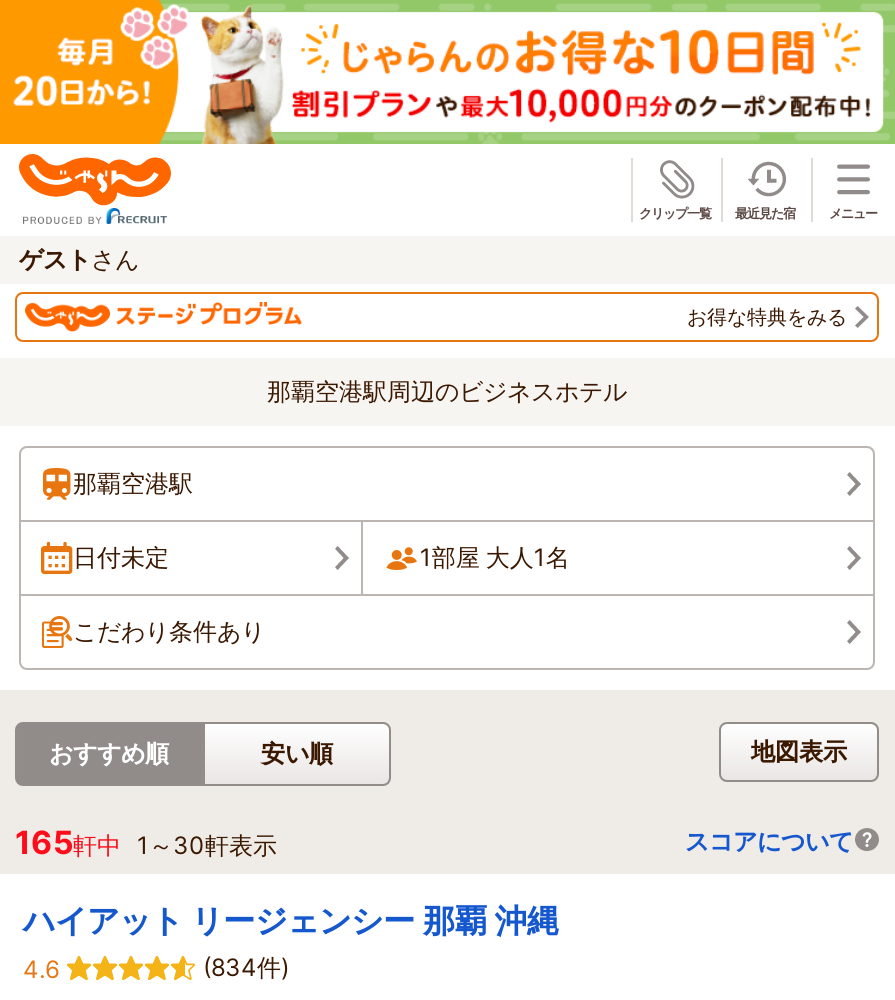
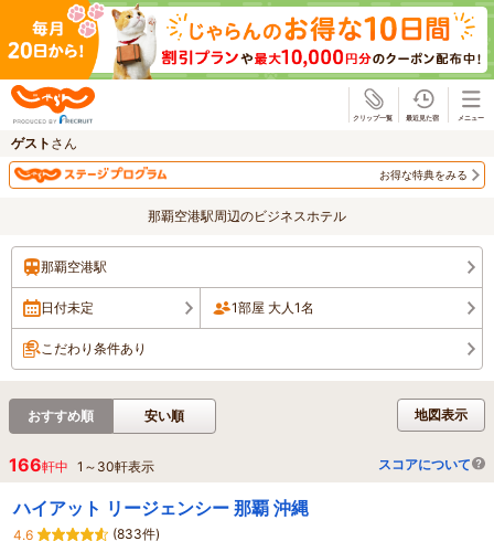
- 165軒中 1～30軒表示
+ 166軒中 1～30軒表示

- (834件)
+ (833件)
